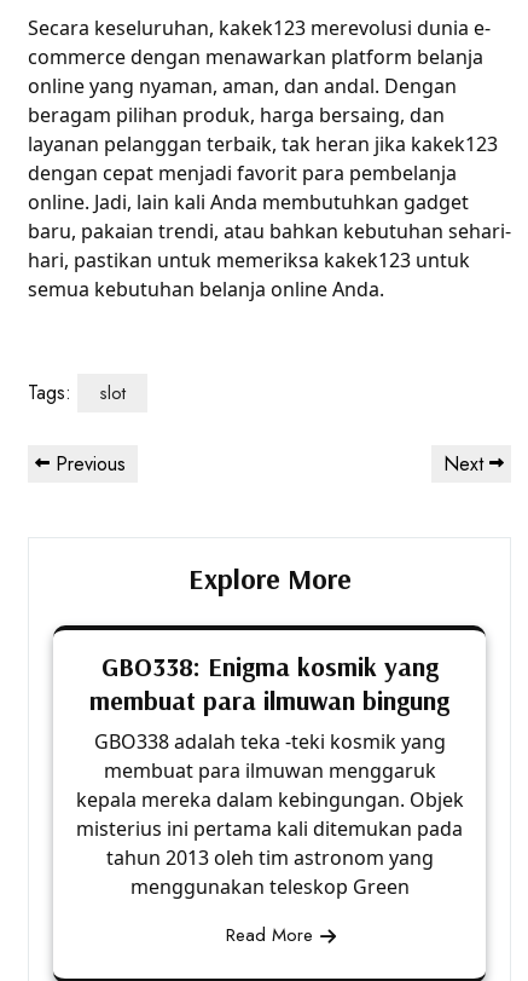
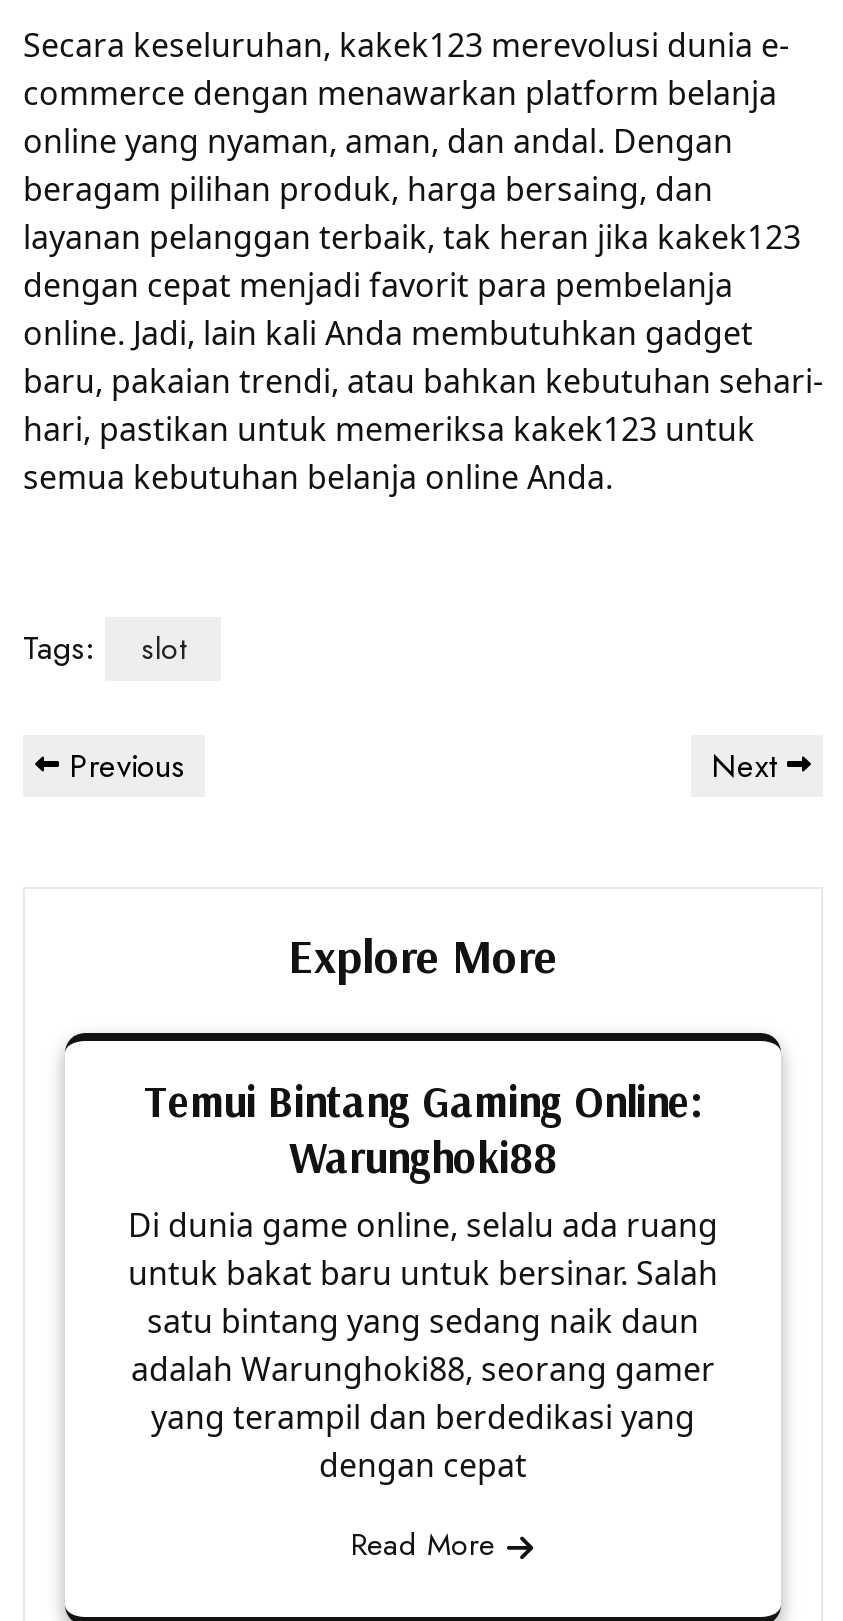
- GBO338: Enigma kosmik yang
- membuat para ilmuwan bingung
- GBO338 adalah teka -teki kosmik yang
- membuat para ilmuwan menggaruk
- kepala mereka dalam kebingungan. Objek
- misterius ini pertama kali ditemukan pada
- tahun 2013 oleh tim astronom yang
- menggunakan teleskop Green
+ Temui Bintang Gaming Online:
+ Warunghoki88
+ Di dunia game online, selalu ada ruang
+ untuk bakat baru untuk bersinar. Salah
+ satu bintang yang sedang naik daun
+ adalah Warunghoki88, seorang gamer
+ yang terampil dan berdedikasi yang
+ dengan cepat
